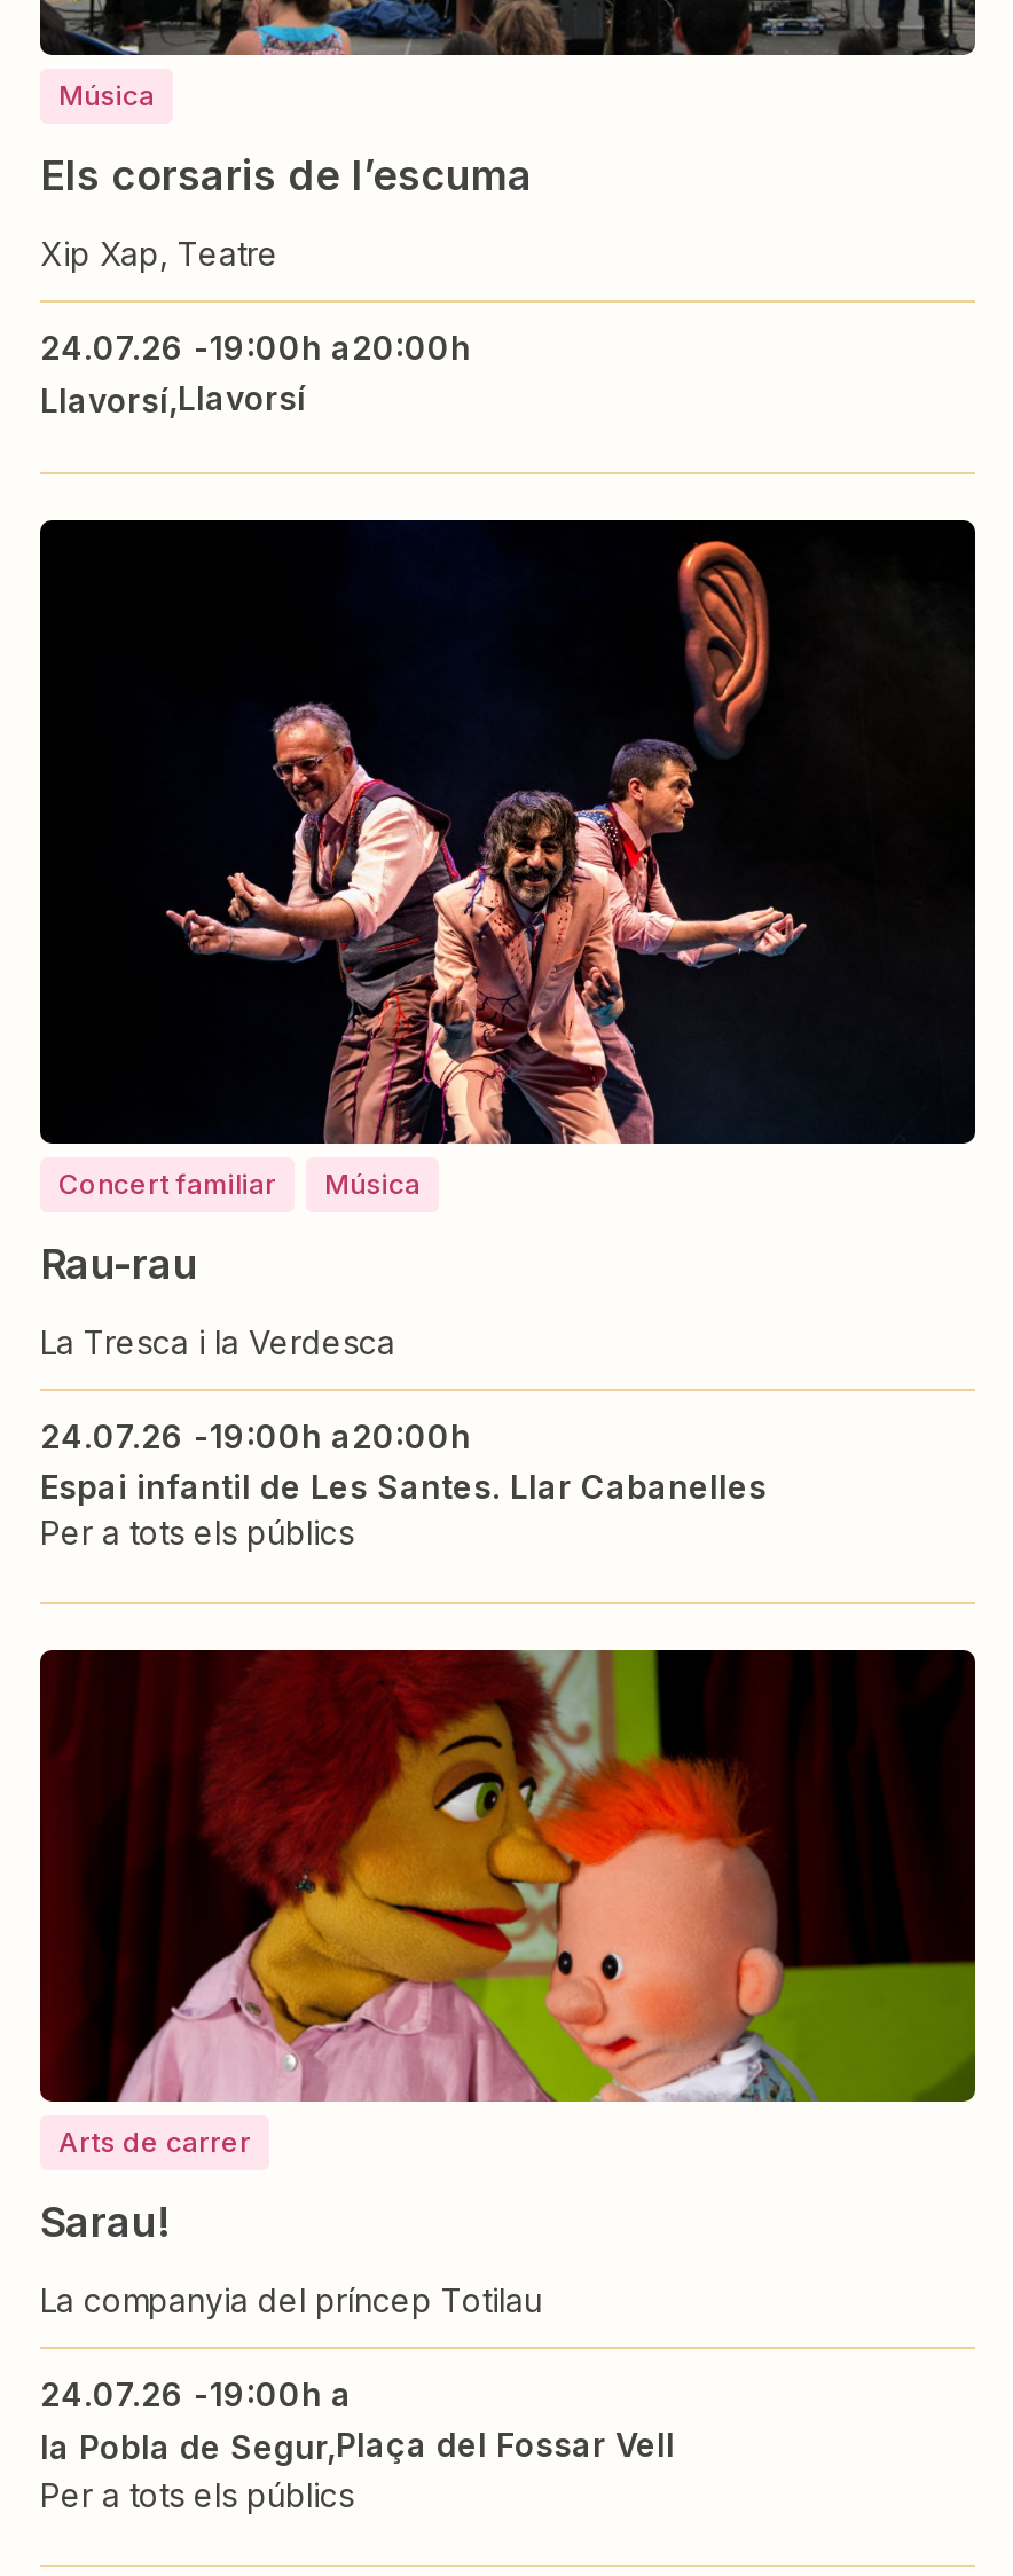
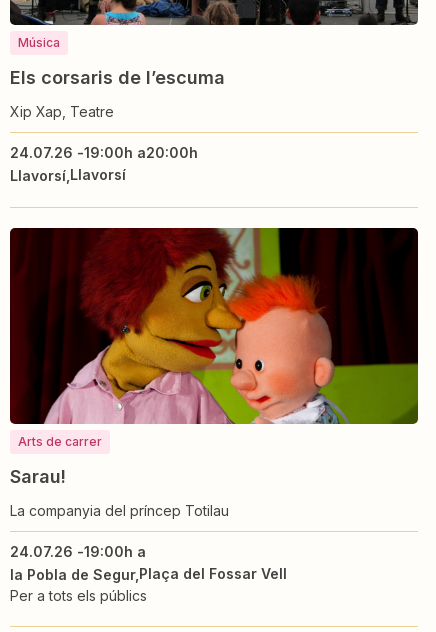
- [image]
- Concert familiar
- Música
- Rau-rau
- La Tresca i la Verdesca
- 24.07.26 -19:00h a 20:00h
- Espai infantil de Les Santes. Llar Cabanelles
- Per a tots els públics
